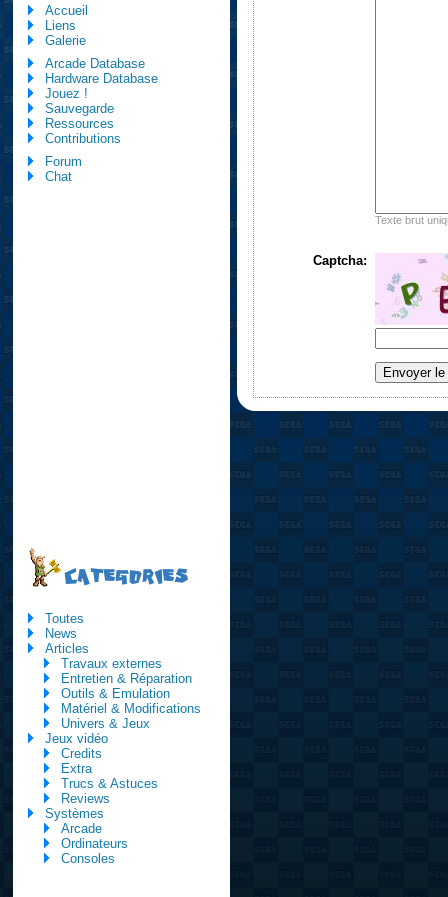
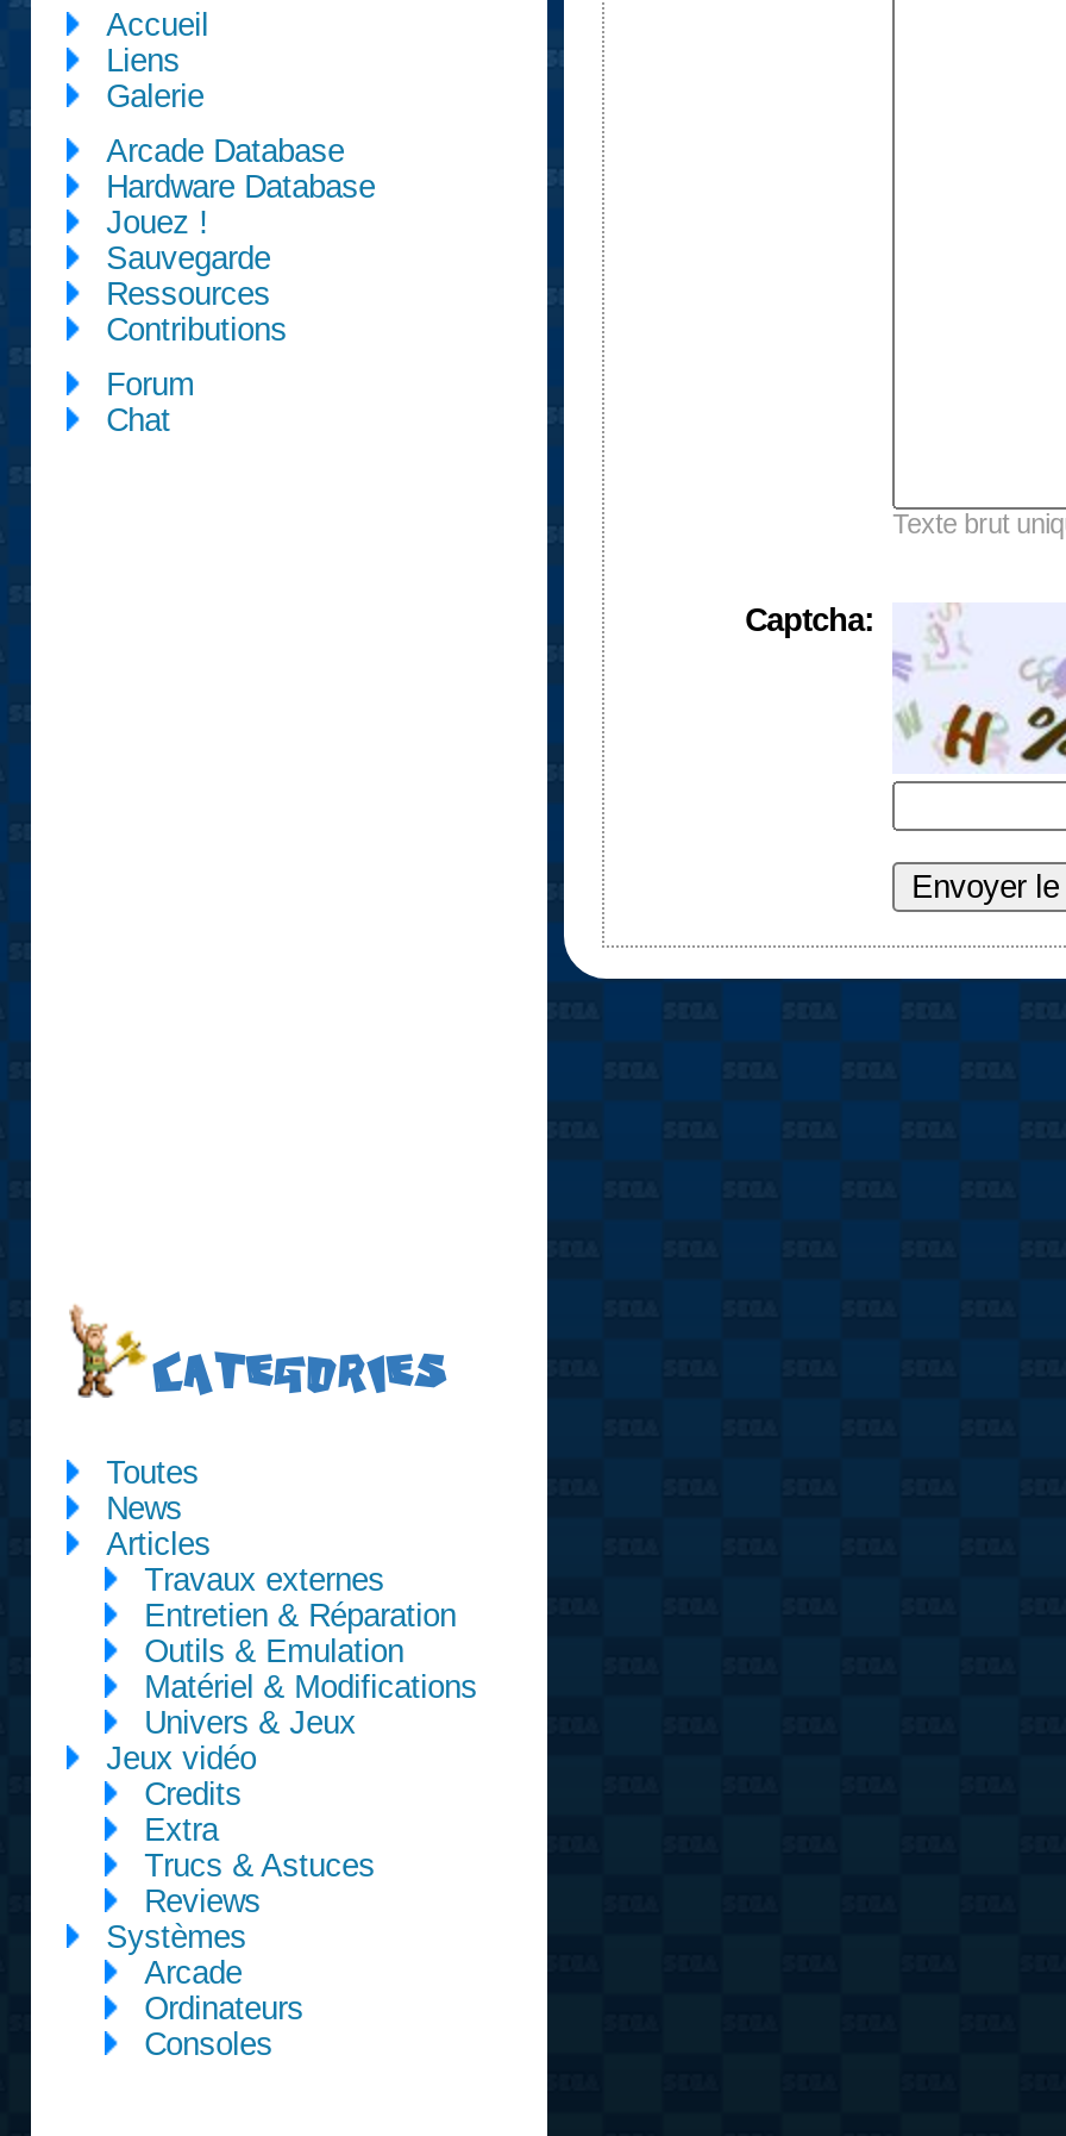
- [image]
+ [image]
